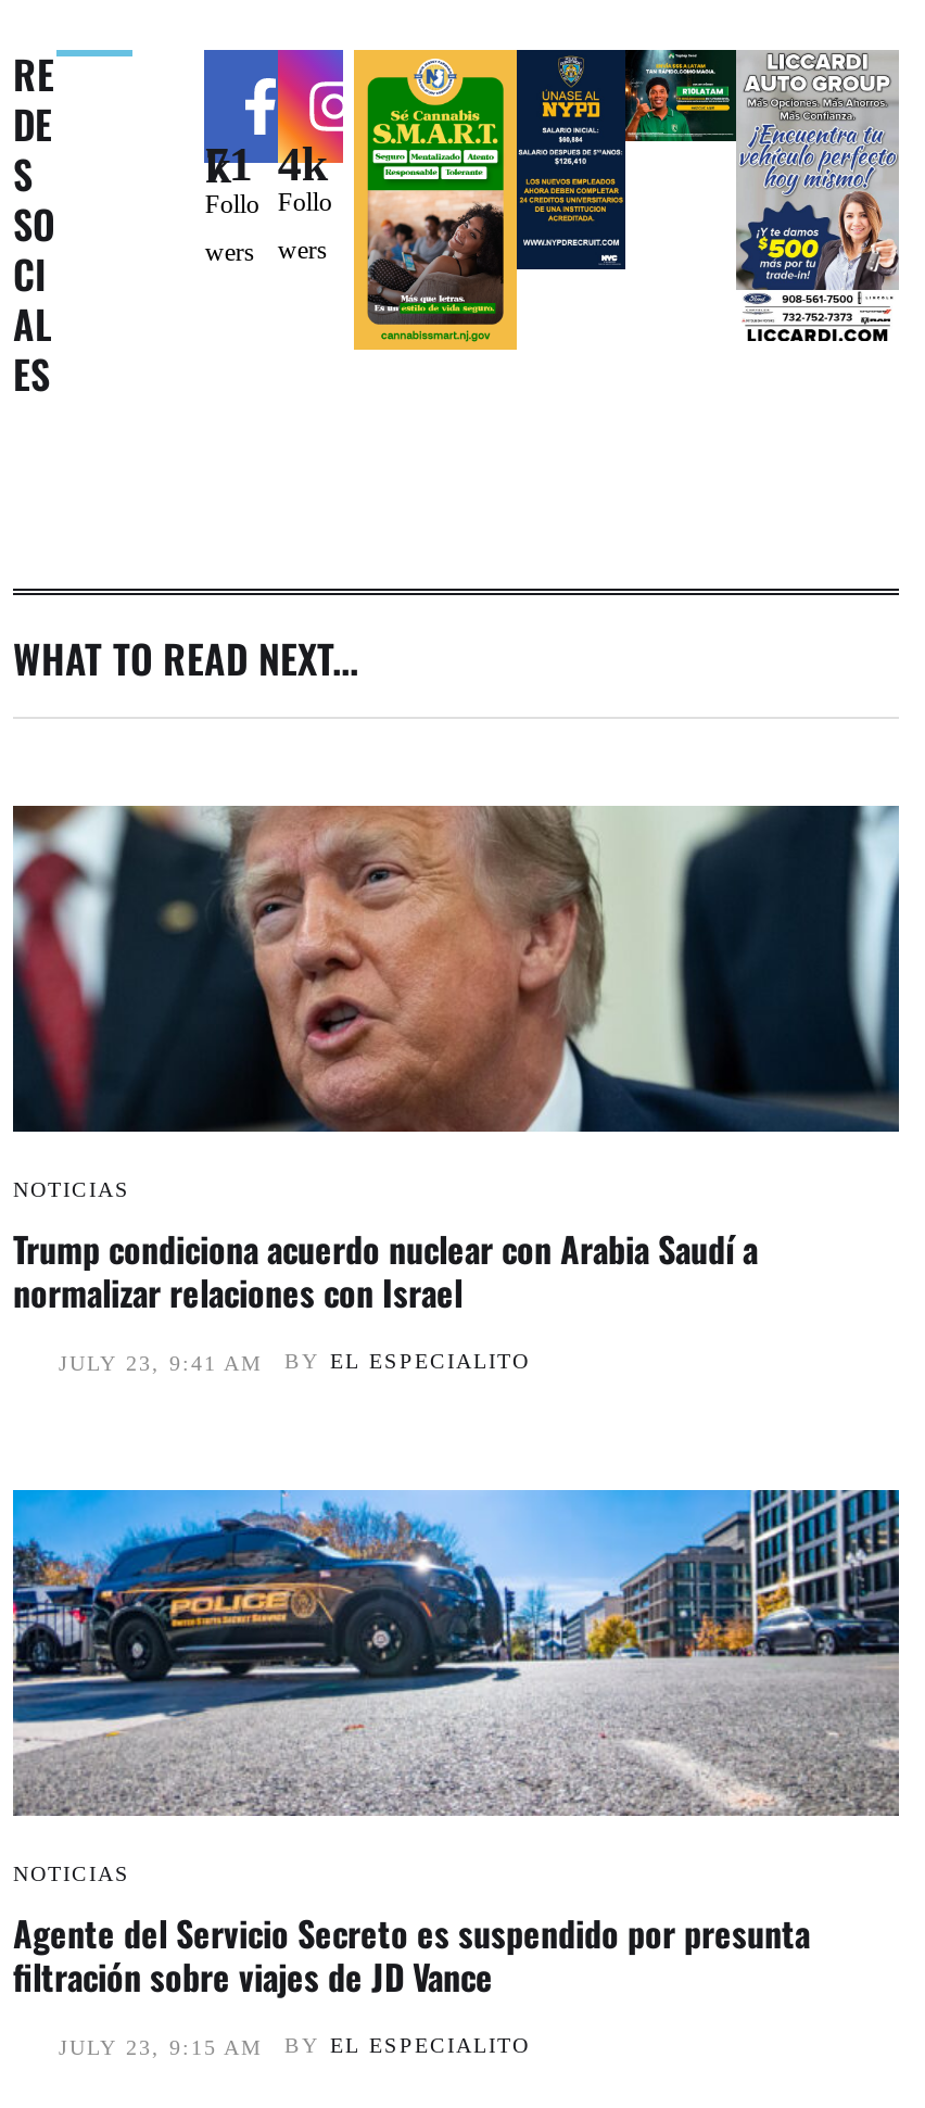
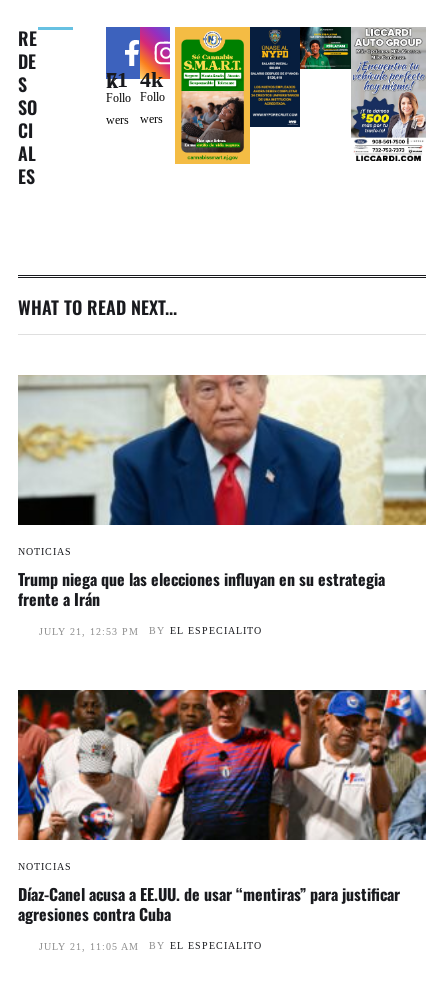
- [image]
+ [image]

- Trump condiciona acuerdo nuclear con Arabia Saudí a
- normalizar relaciones con Israel
+ Trump niega que las elecciones influyan en su estrategia
+ frente a Irán

- JULY 23, 9:41 AM BY EL ESPECIALITO
+ JULY 21, 12:53 PM BY EL ESPECIALITO

- [image]
+ [image]

- Agente del Servicio Secreto es suspendido por presunta
- filtración sobre viajes de JD Vance
+ Díaz-Canel acusa a EE.UU. de usar “mentiras” para justificar
+ agresiones contra Cuba

- JULY 23, 9:15 AM BY EL ESPECIALITO
+ JULY 21, 11:05 AM BY EL ESPECIALITO
